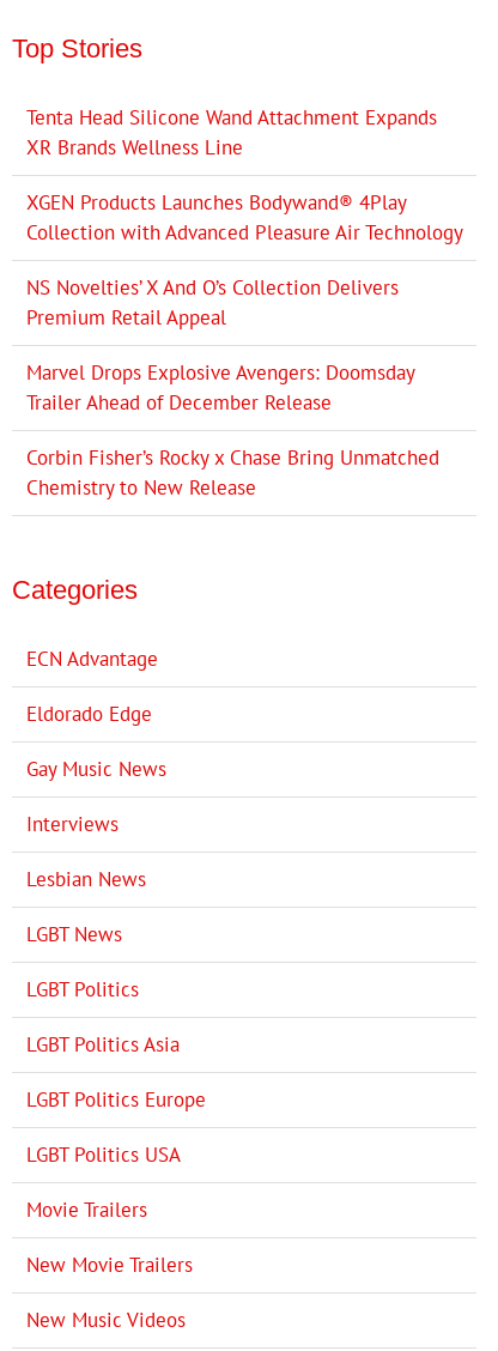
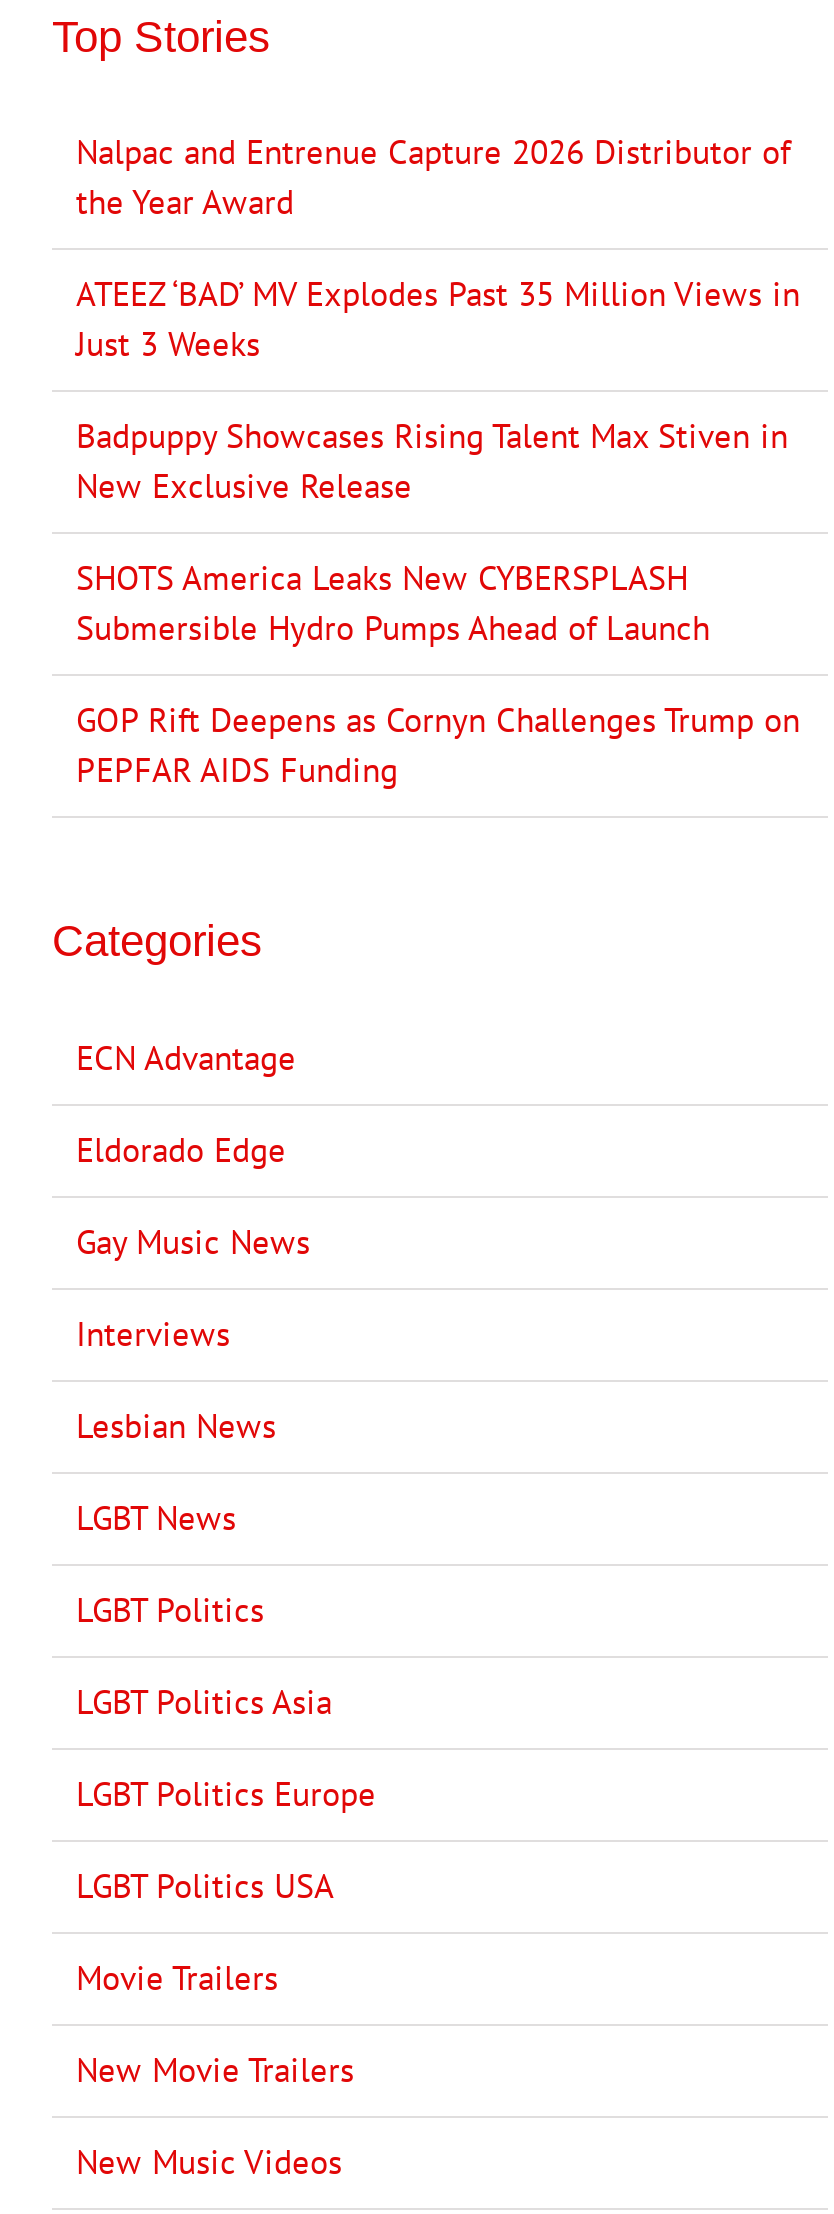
- Tenta Head Silicone Wand Attachment Expands
- XR Brands Wellness Line
+ Nalpac and Entrenue Capture 2026 Distributor of
+ the Year Award

- XGEN Products Launches Bodywand® 4Play
- Collection with Advanced Pleasure Air Technology
+ ATEEZ ‘BAD’ MV Explodes Past 35 Million Views in
+ Just 3 Weeks

- NS Novelties’ X And O’s Collection Delivers
- Premium Retail Appeal
+ Badpuppy Showcases Rising Talent Max Stiven in
+ New Exclusive Release

- Marvel Drops Explosive Avengers: Doomsday
- Trailer Ahead of December Release
+ SHOTS America Leaks New CYBERSPLASH
+ Submersible Hydro Pumps Ahead of Launch

- Corbin Fisher’s Rocky x Chase Bring Unmatched
- Chemistry to New Release
+ GOP Rift Deepens as Cornyn Challenges Trump on
+ PEPFAR AIDS Funding
